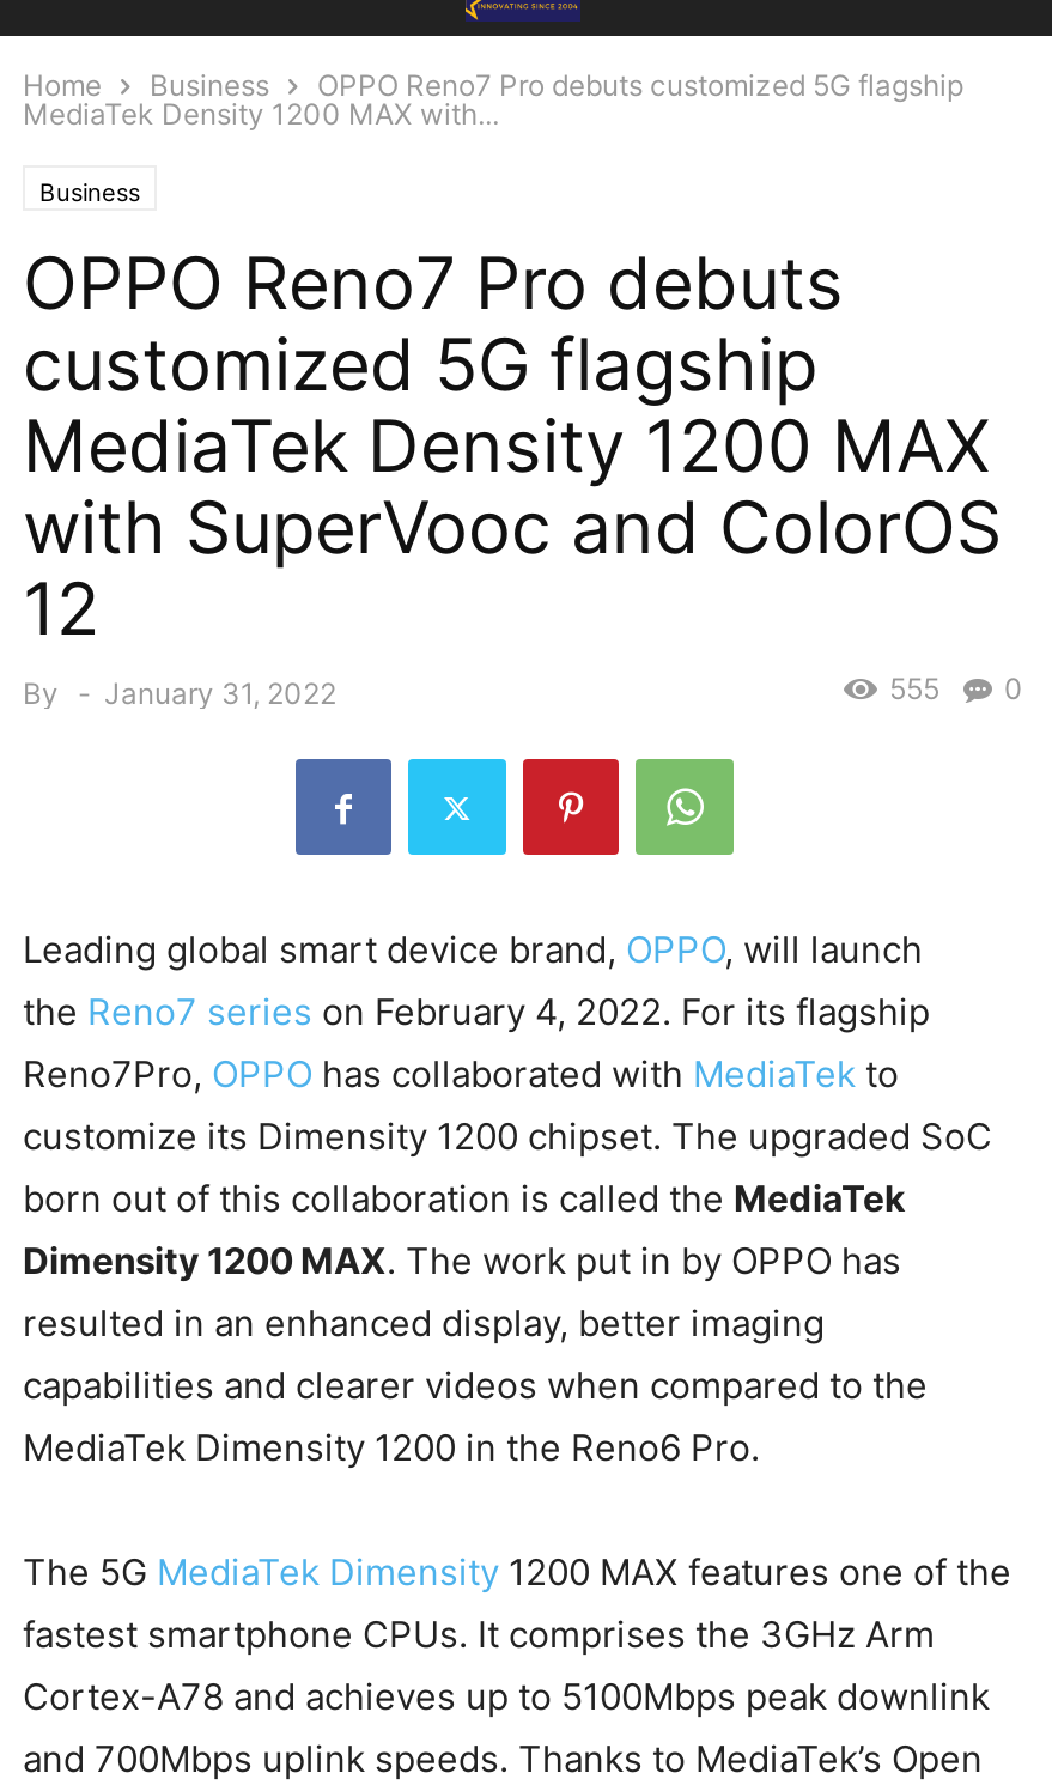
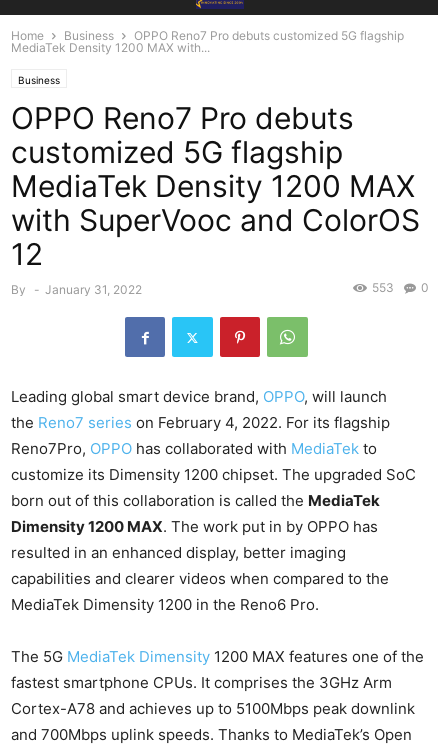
- 555 0
+ 553 0
